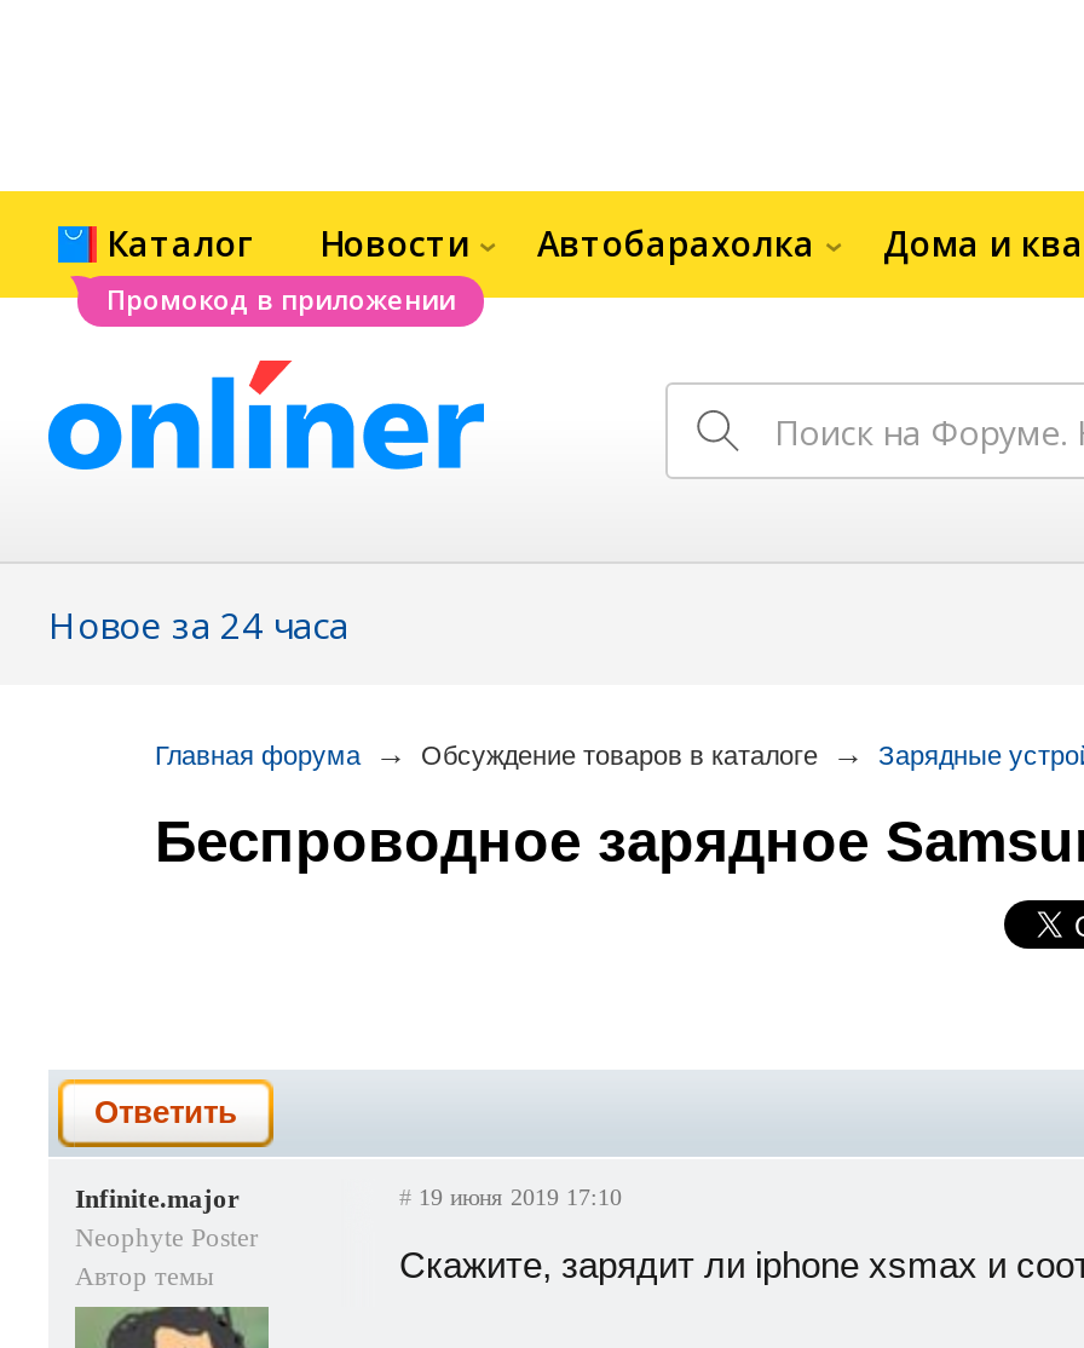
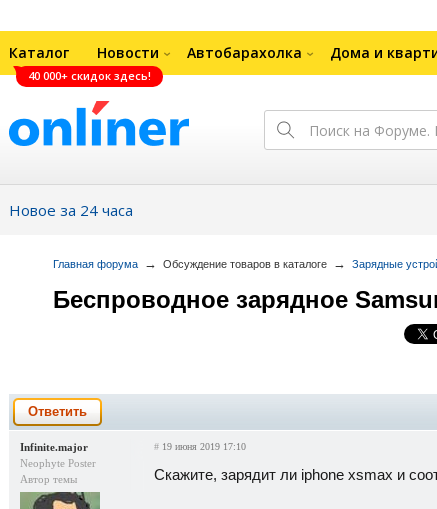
- Промокод в приложении
+ 40 000+ скидок здесь!
